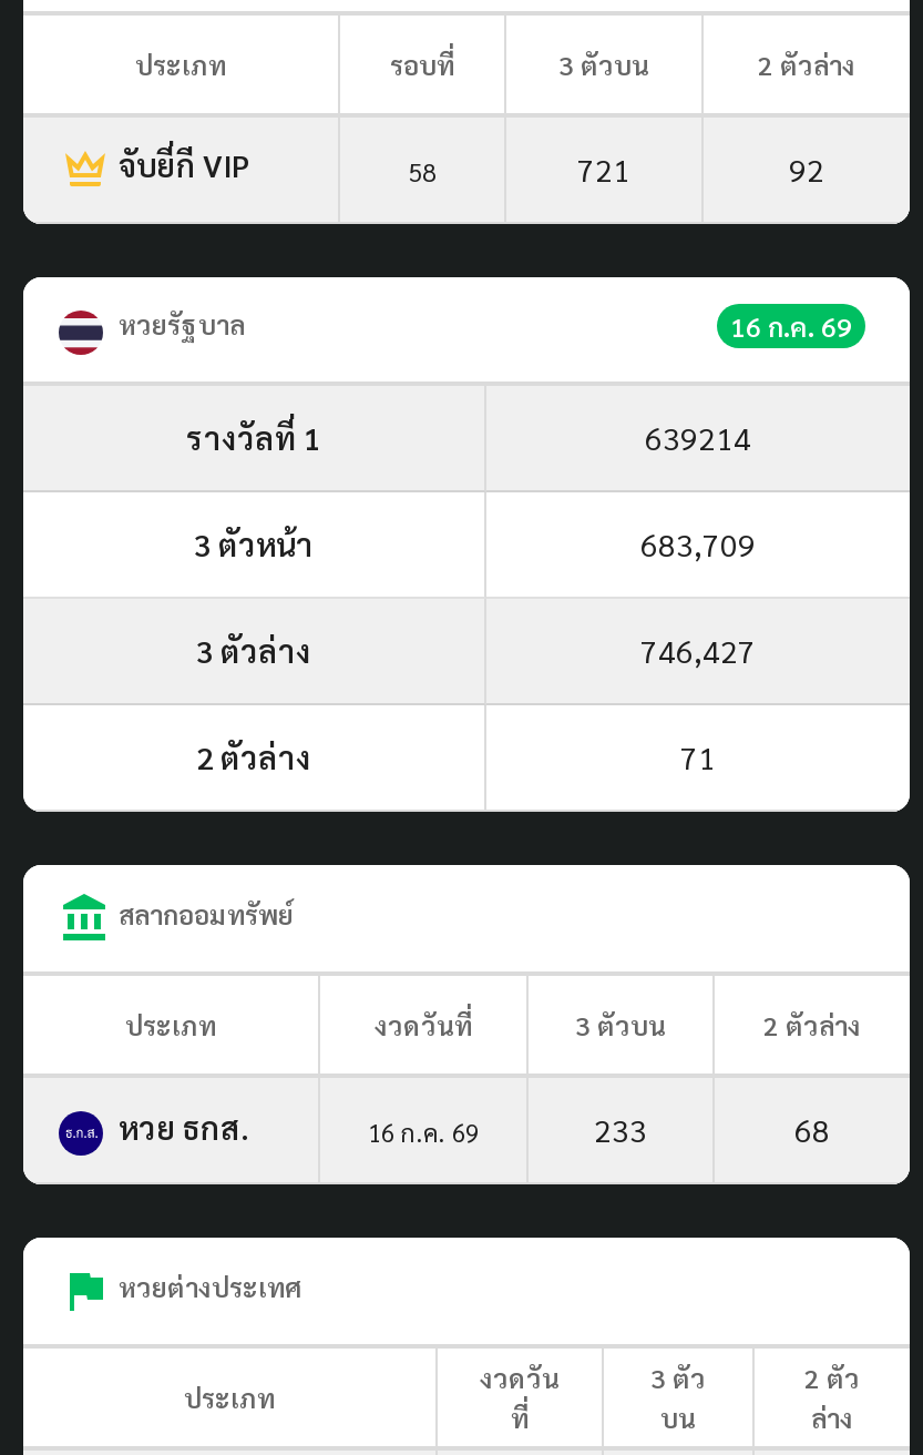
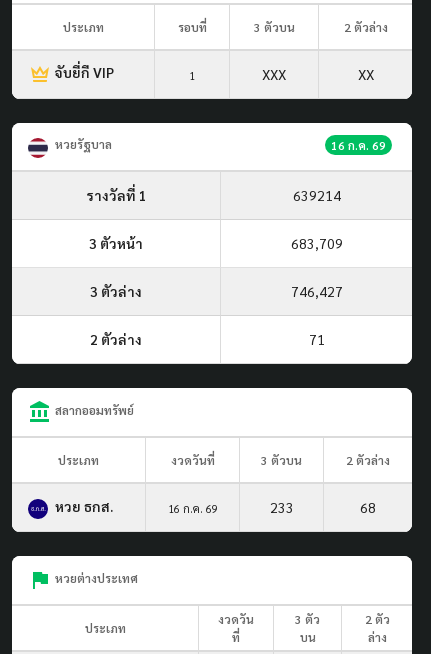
- 58
- 721
- 92
+ 1
+ XXX
+ XX
